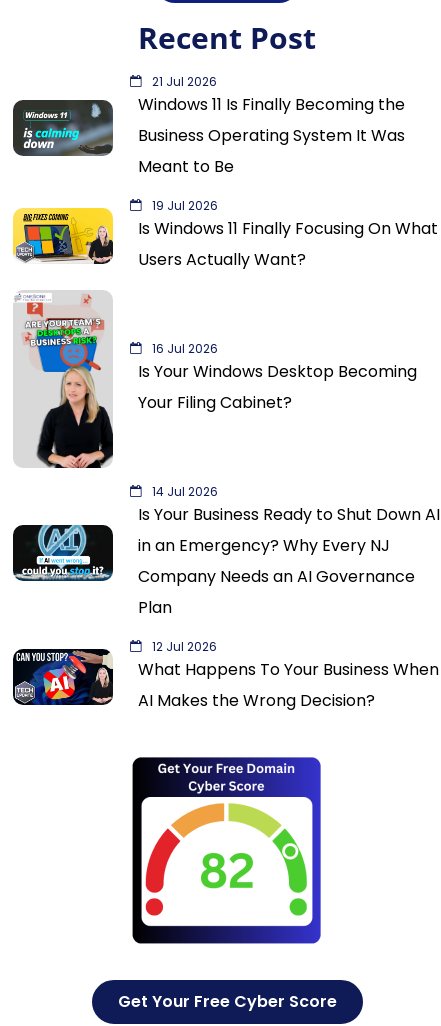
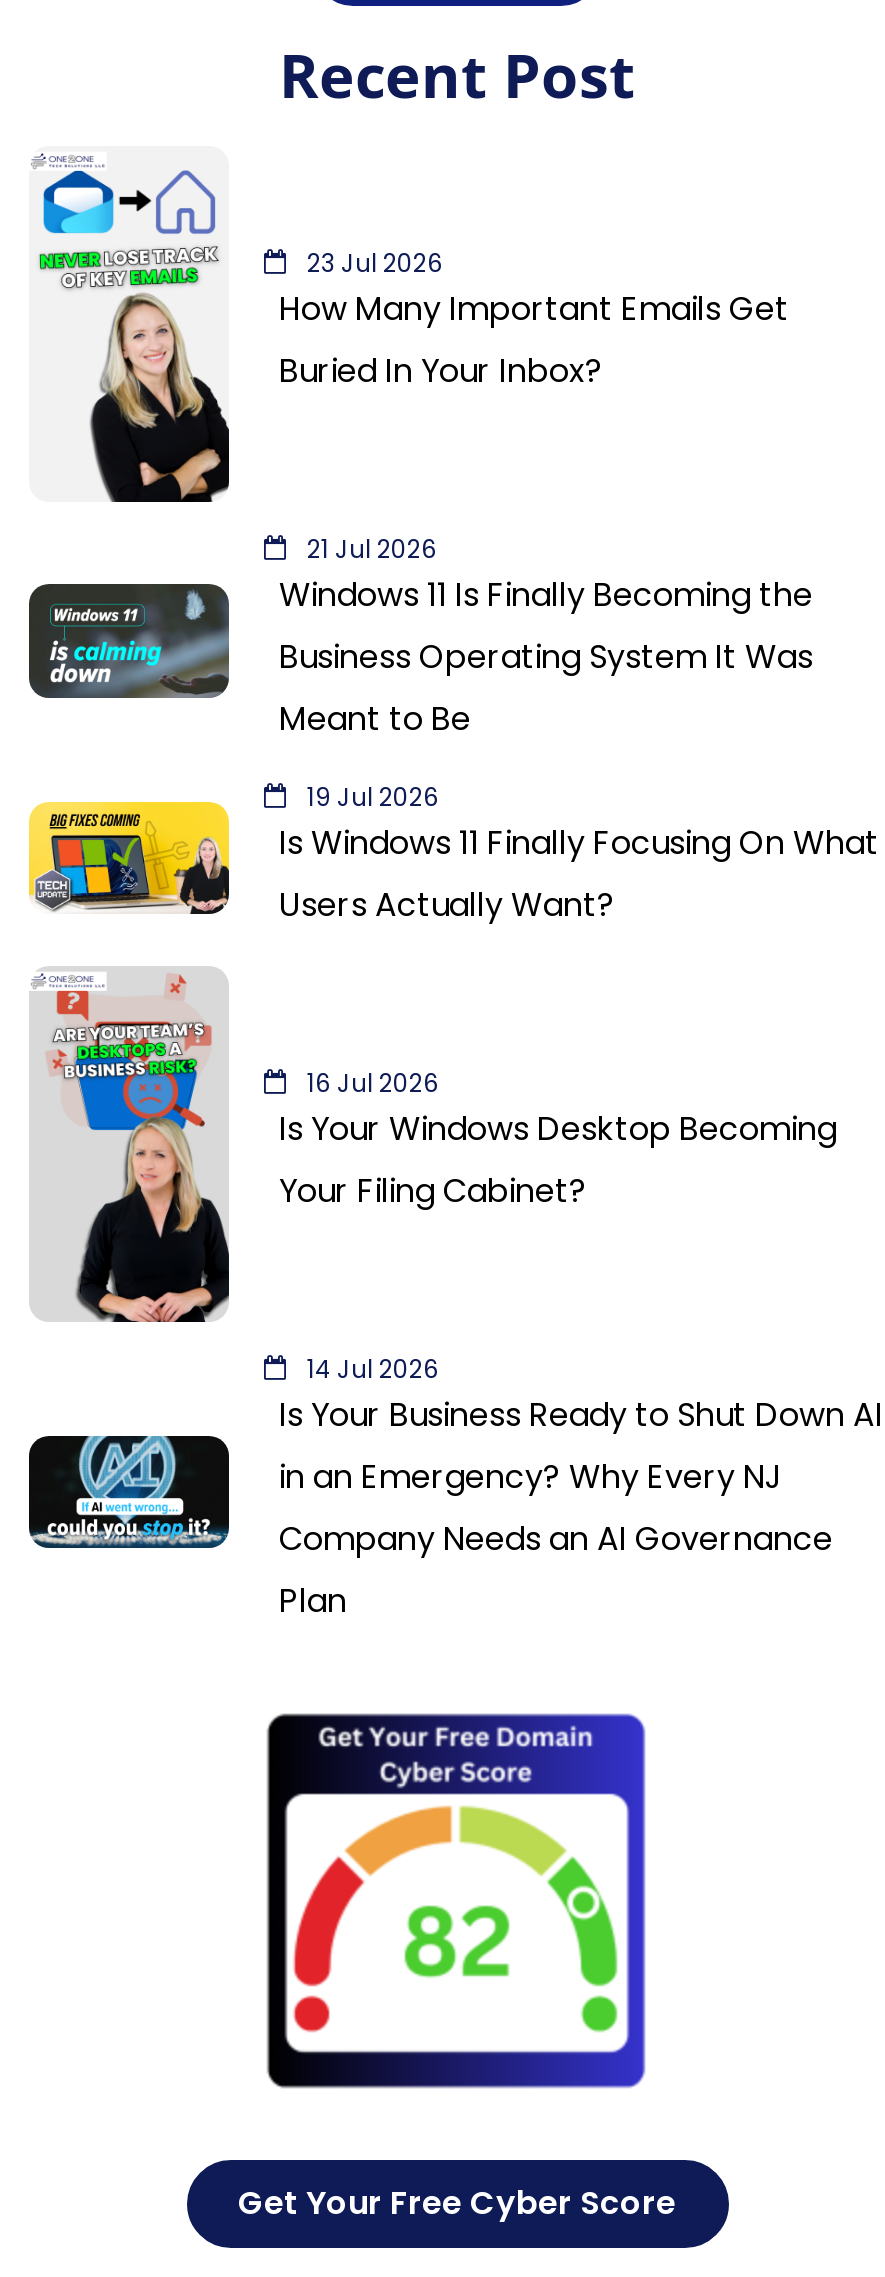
+ [image]
+ 23 Jul 2026
+ How Many Important Emails Get
+ Buried In Your Inbox?

moved down: [image] | 21 Jul 2026 | Windows 11 Is Finally Becoming the | ... | Company Needs an AI Governance | Plan

- [image]
- 12 Jul 2026
- What Happens To Your Business When
- AI Makes the Wrong Decision?
